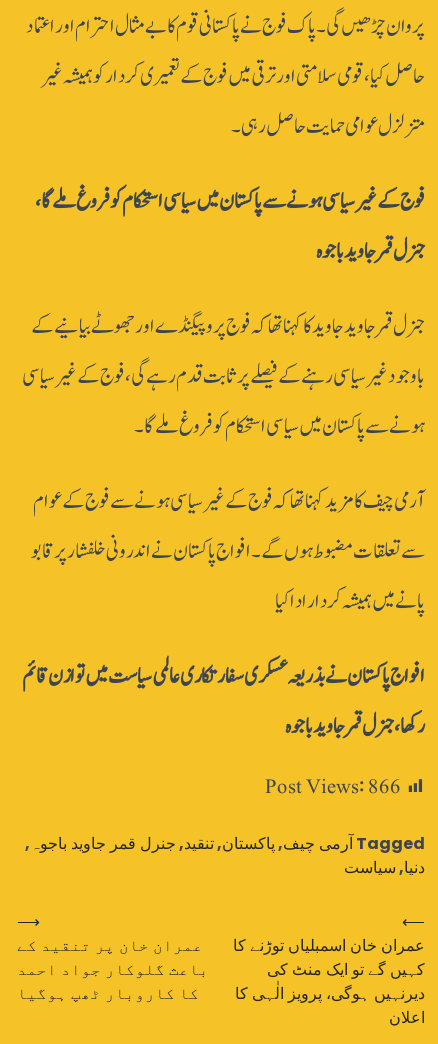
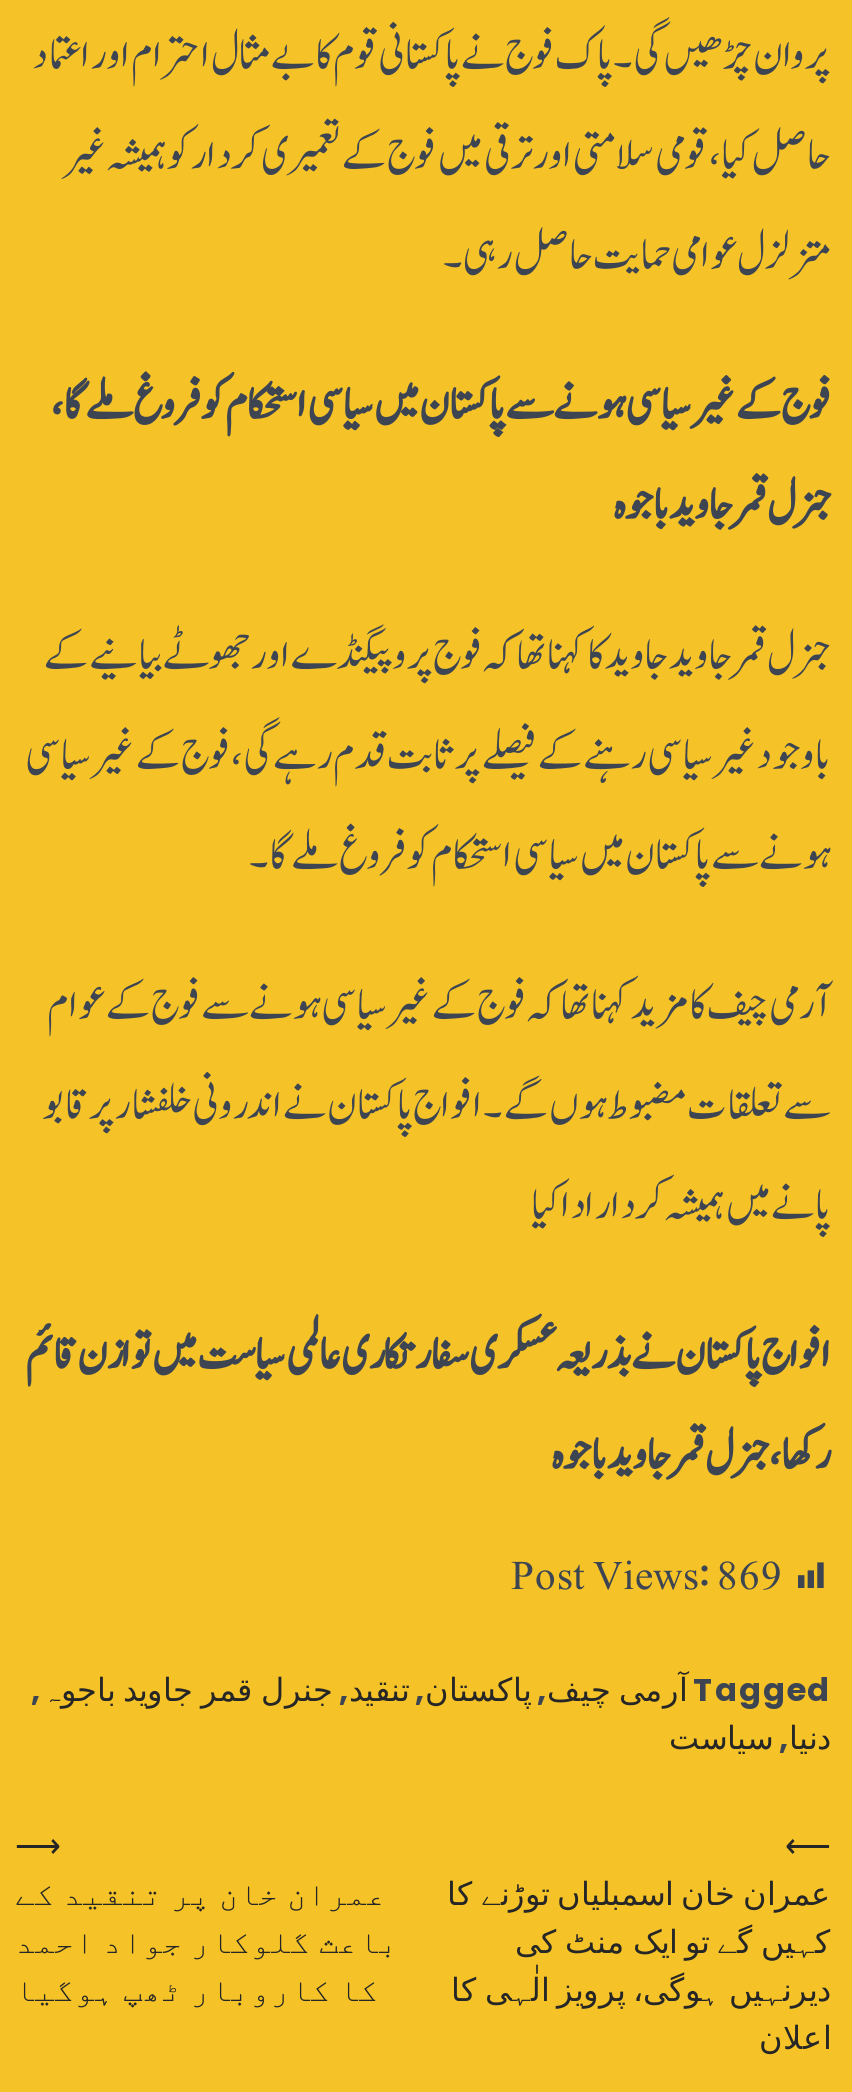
- Post Views: 866
+ Post Views: 869
